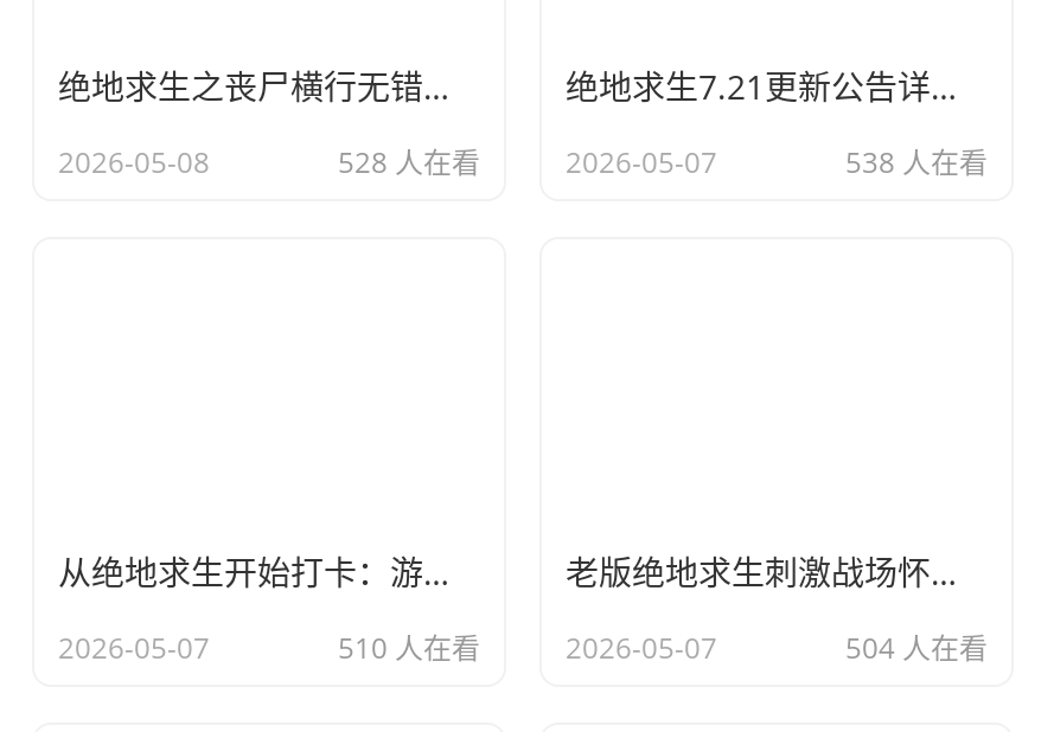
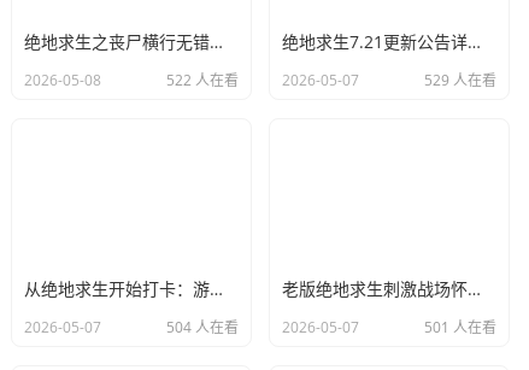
- 528 人在看
+ 522 人在看

- 538 人在看
+ 529 人在看

- 510 人在看
+ 504 人在看

- 504 人在看
+ 501 人在看
